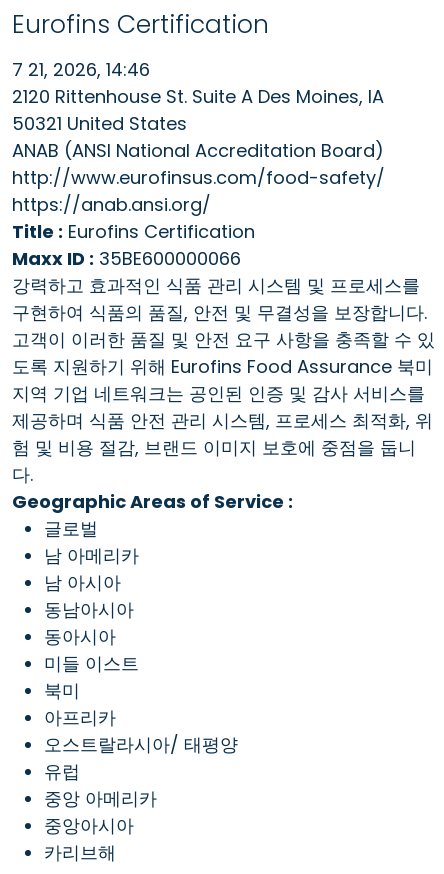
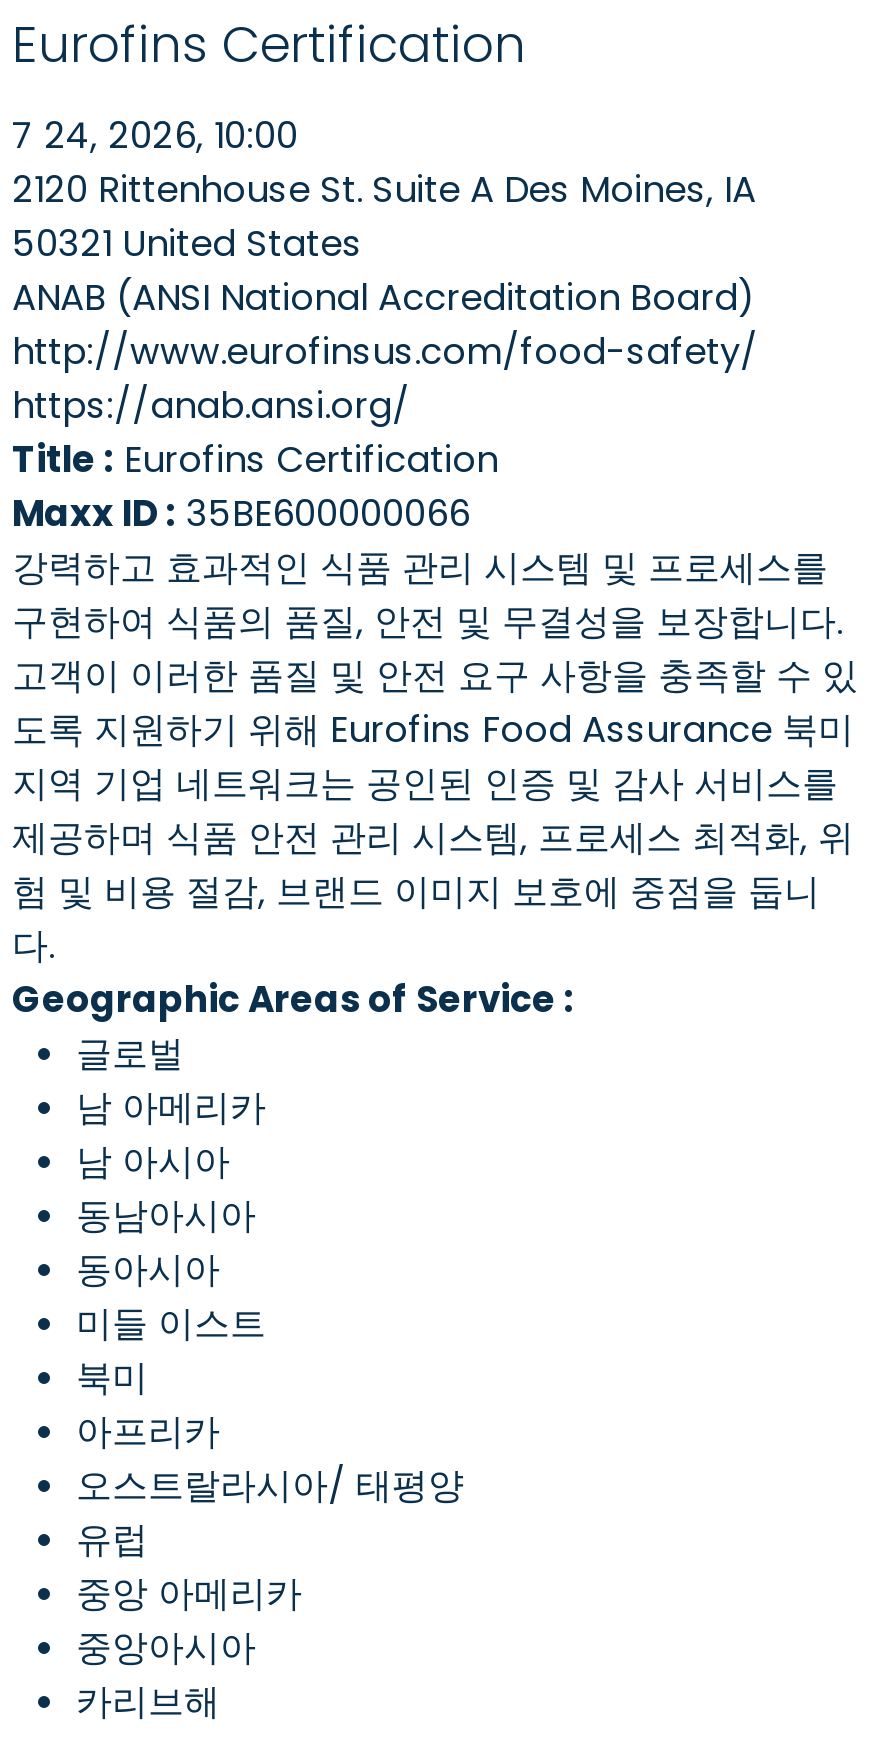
- 7 21, 2026, 14:46
+ 7 24, 2026, 10:00
